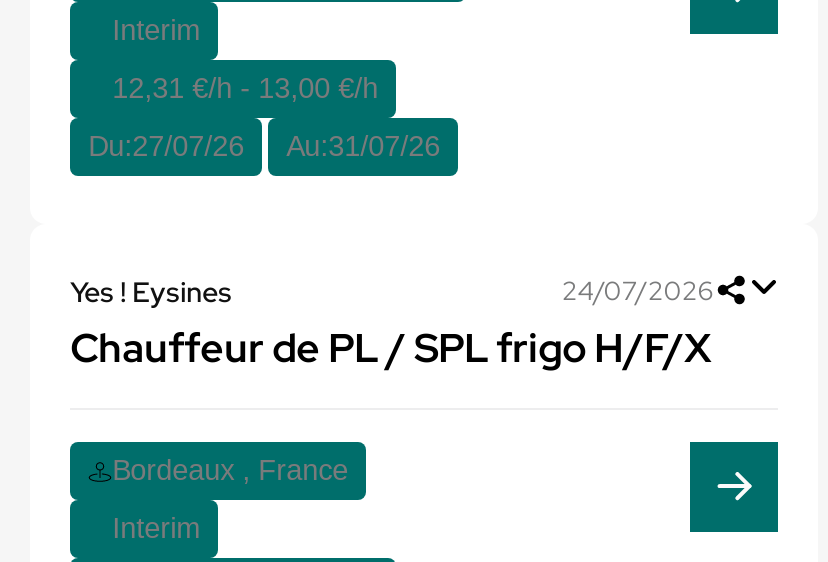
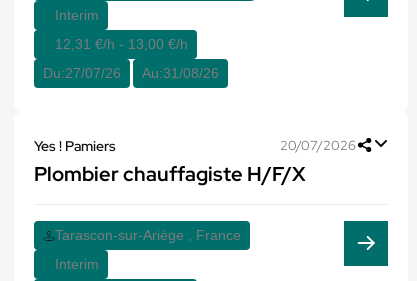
- Du:27/07/26 Au:31/07/26
+ Du:27/07/26 Au:31/08/26

- Yes ! Eysines
- 24/07/2026
- Chauffeur de PL / SPL frigo H/F/X
+ Yes ! Pamiers
+ 20/07/2026
+ Plombier chauffagiste H/F/X

- Bordeaux , France
+ Tarascon-sur-Ariège , France
